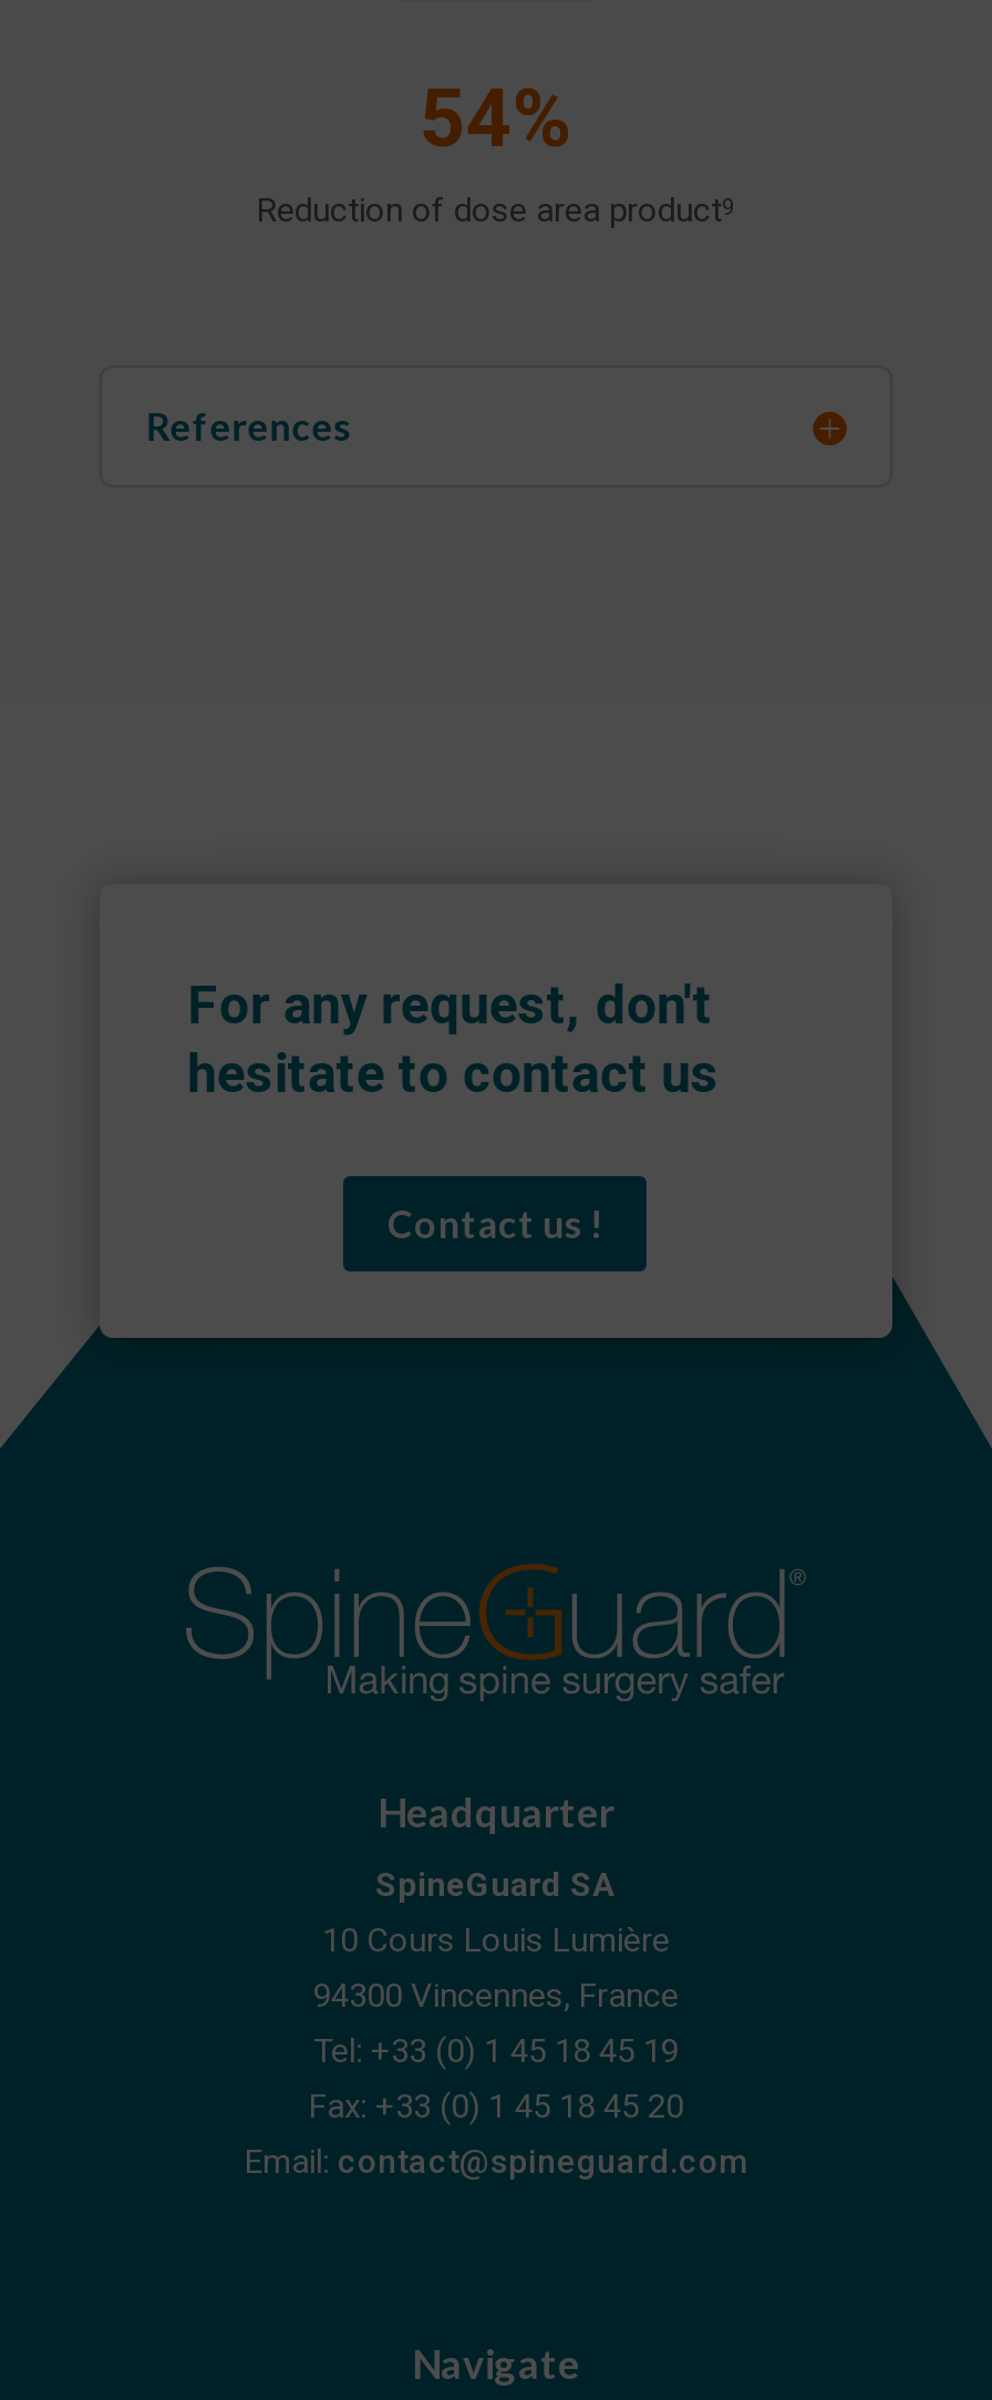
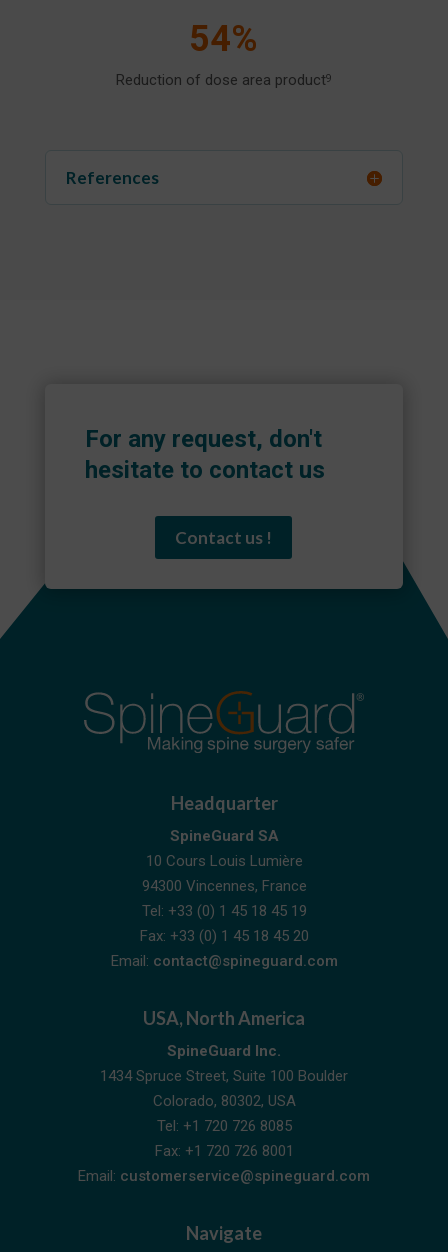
+ USA, North America
+ SpineGuard Inc.
+ 1434 Spruce Street, Suite 100 Boulder
+ Colorado, 80302, USA
+ Tel: +1 720 726 8085
+ Fax: +1 720 726 8001
+ Email: customerservice@spineguard.com
